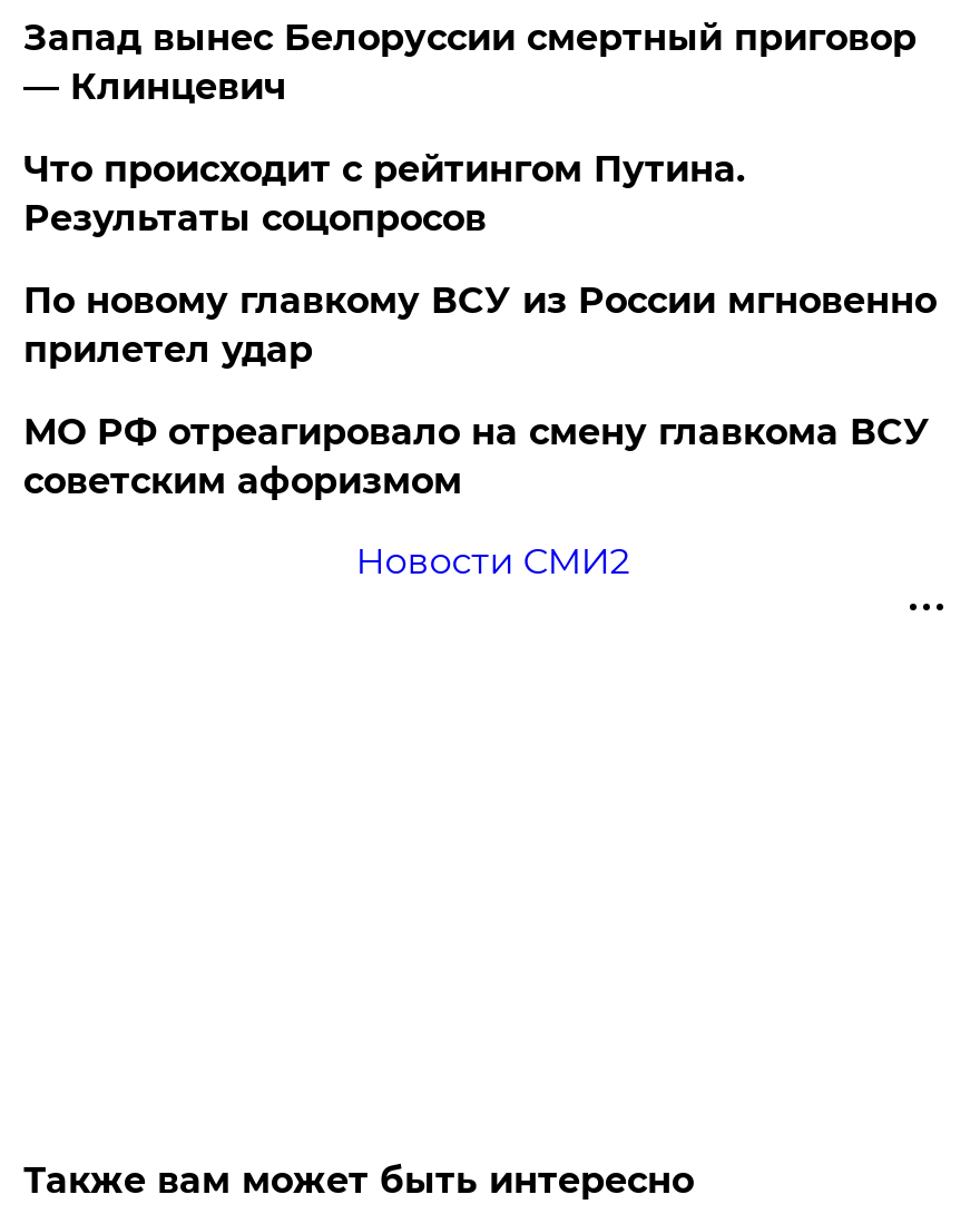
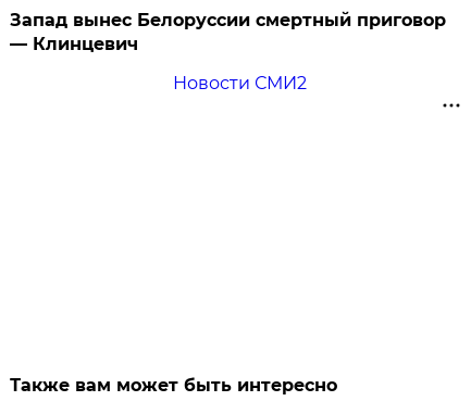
- Что происходит с рейтингом Путина.
- Результаты соцопросов
- По новому главкому ВСУ из России мгновенно
- прилетел удар
- МО РФ отреагировало на смену главкома ВСУ
- советским афоризмом
